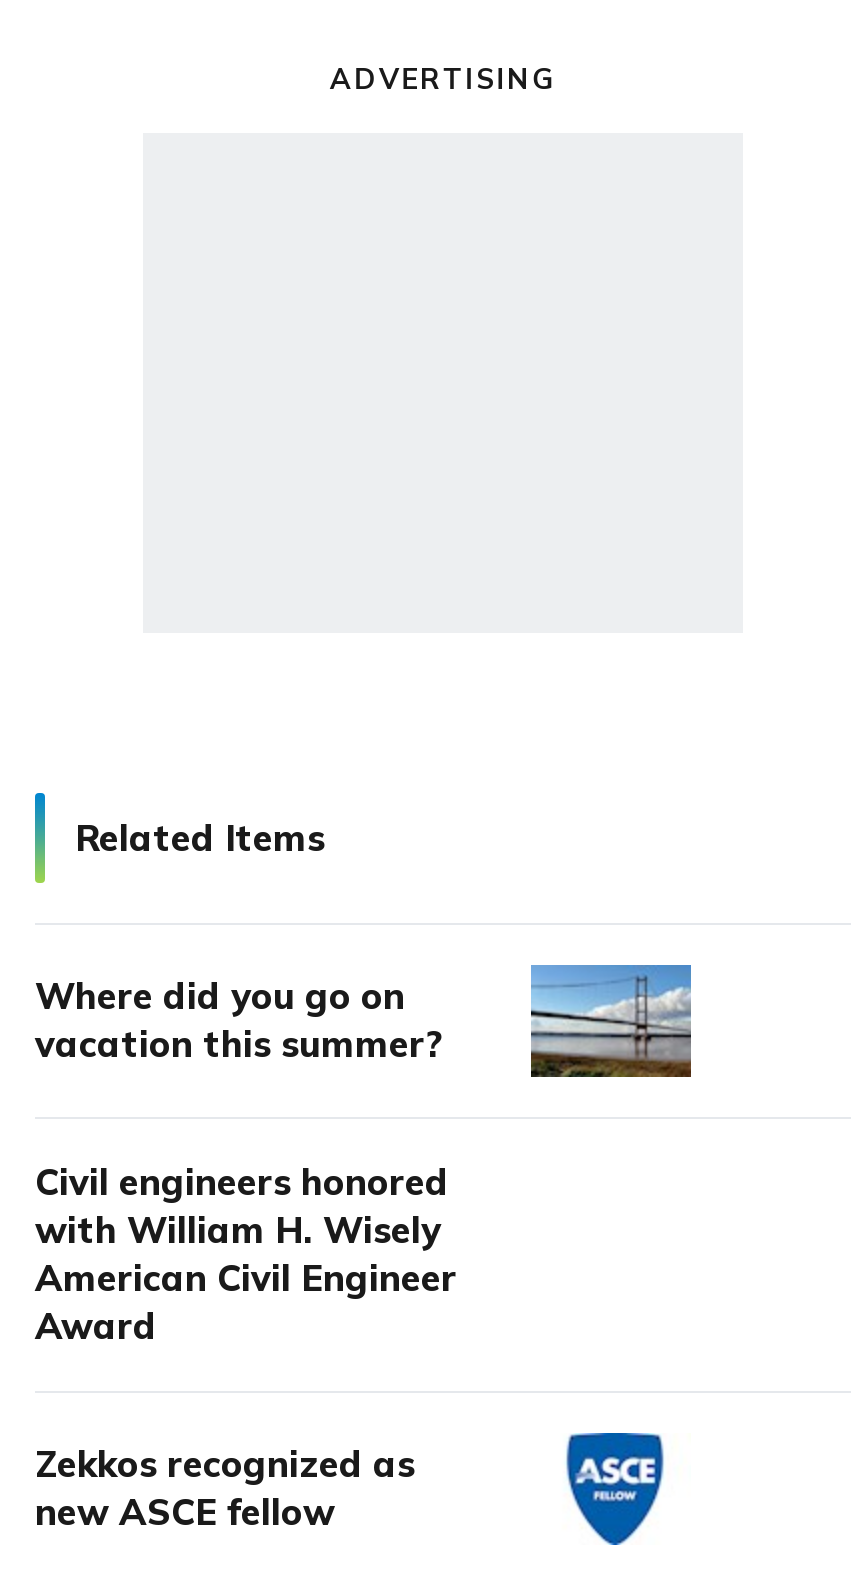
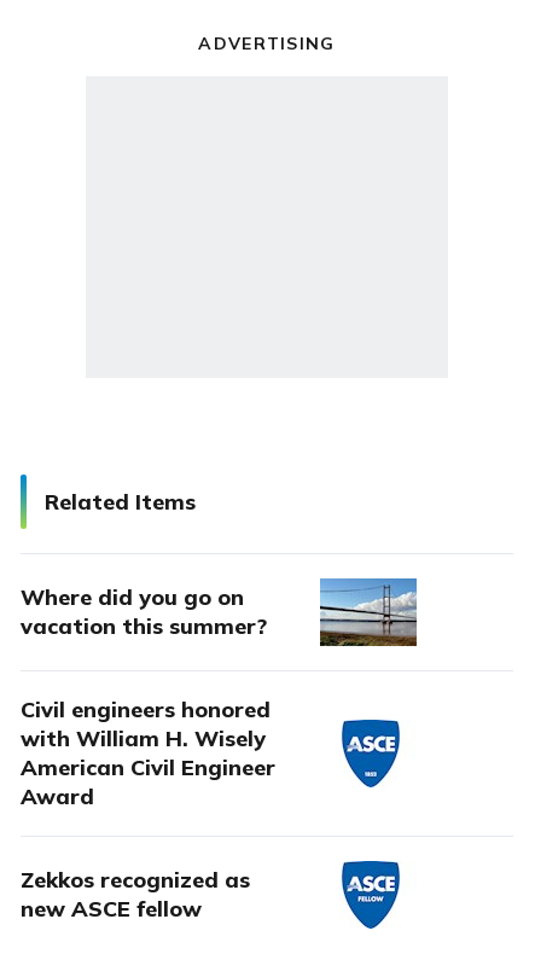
+ [image]
